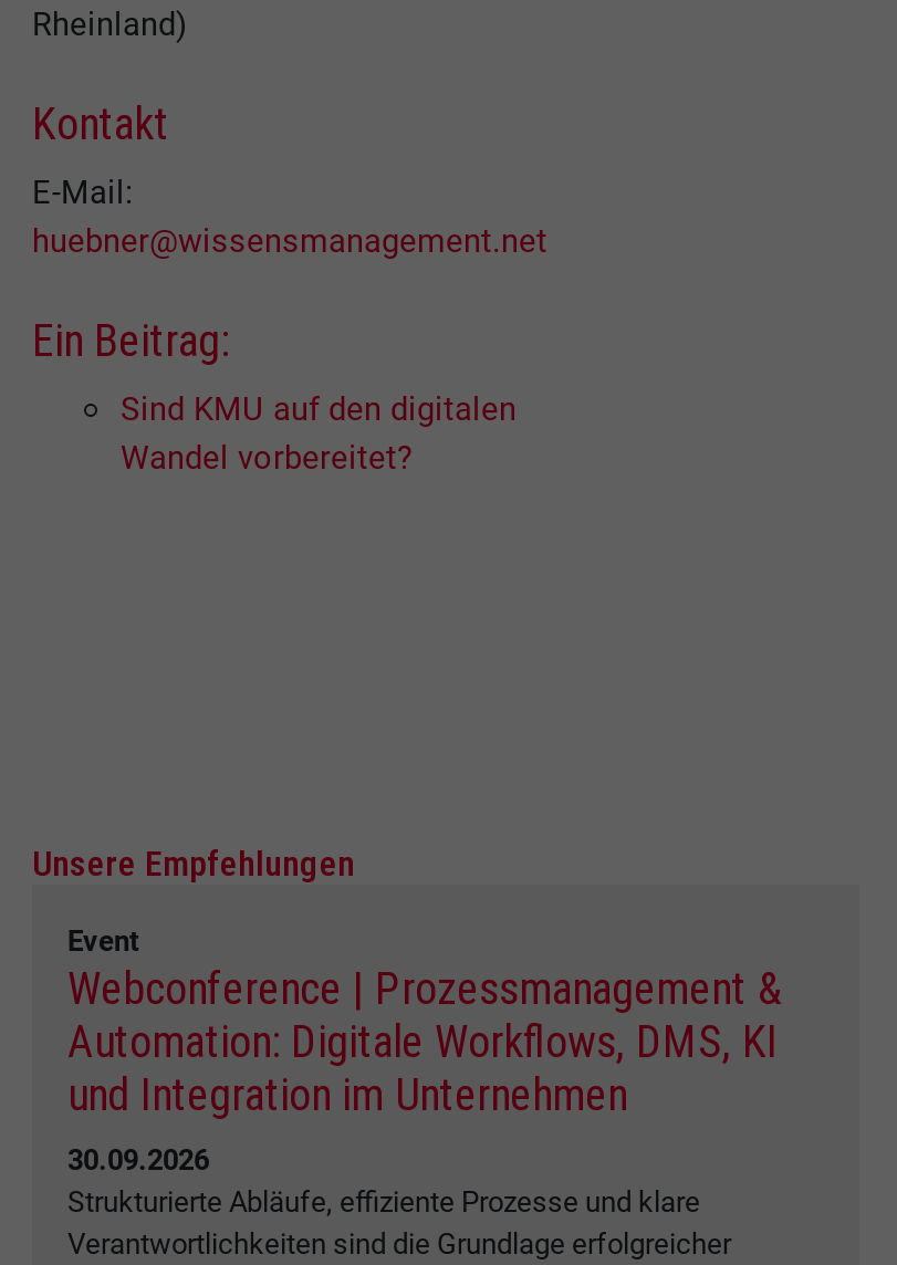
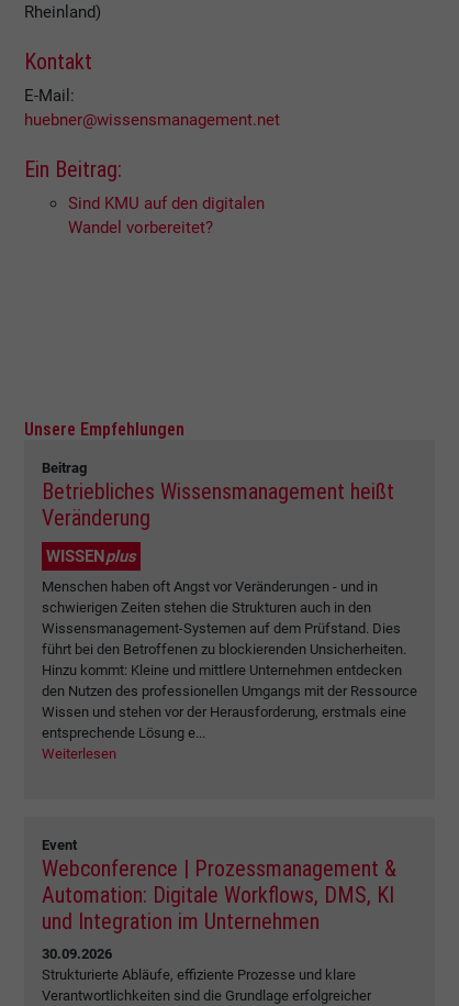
+ Beitrag
+ Betriebliches Wissensmanagement heißt
+ Veränderung
+ WISSENplus
+ Menschen haben oft Angst vor Veränderungen - und in
+ schwierigen Zeiten stehen die Strukturen auch in den
+ Wissensmanagement-Systemen auf dem Prüfstand. Dies
+ führt bei den Betroffenen zu blockierenden Unsicherheiten.
+ Hinzu kommt: Kleine und mittlere Unternehmen entdecken
+ den Nutzen des professionellen Umgangs mit der Ressource
+ Wissen und stehen vor der Herausforderung, erstmals eine
+ entsprechende Lösung e...
+ Weiterlesen
